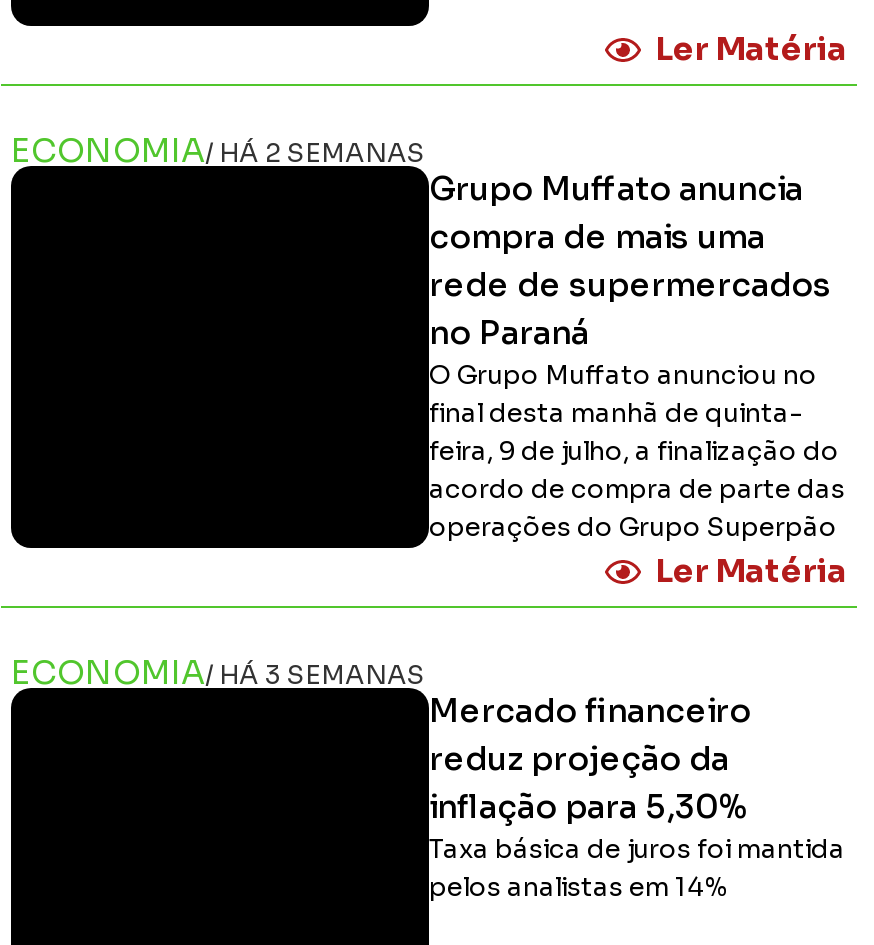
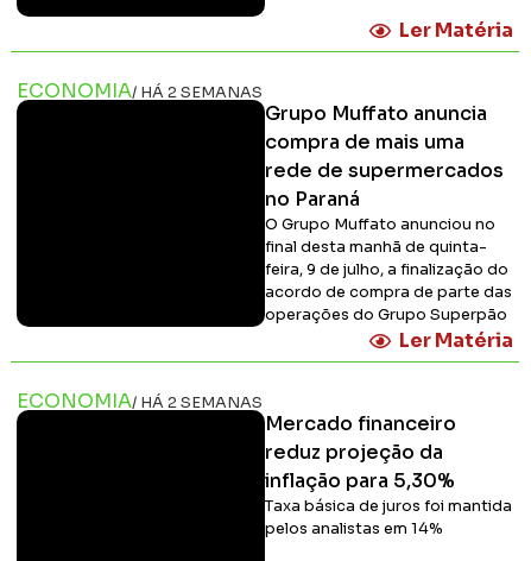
- ECONOMIA / HÁ 3 SEMANAS
+ ECONOMIA / HÁ 2 SEMANAS
